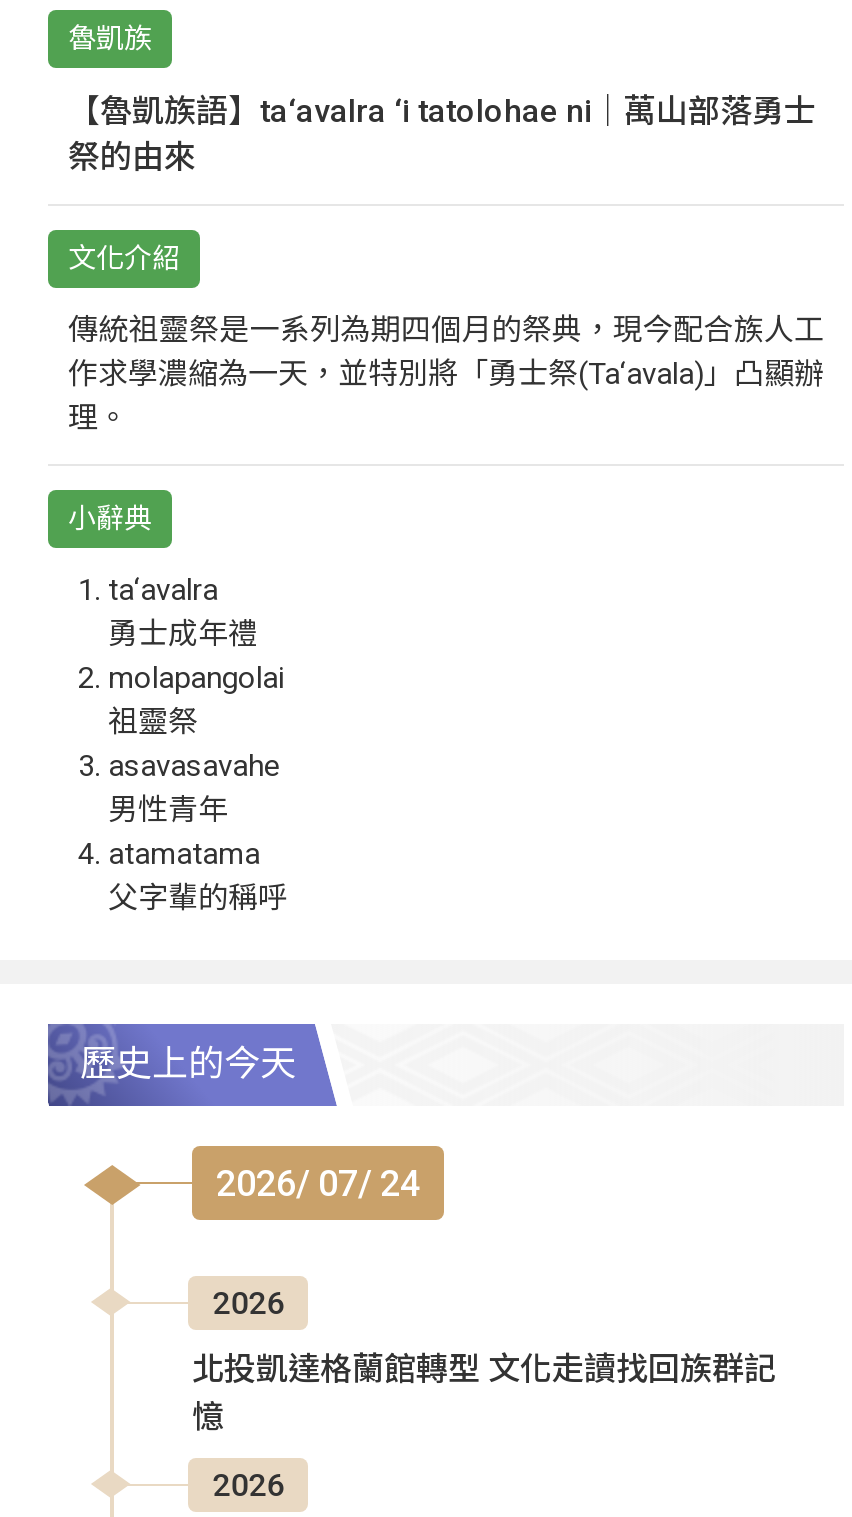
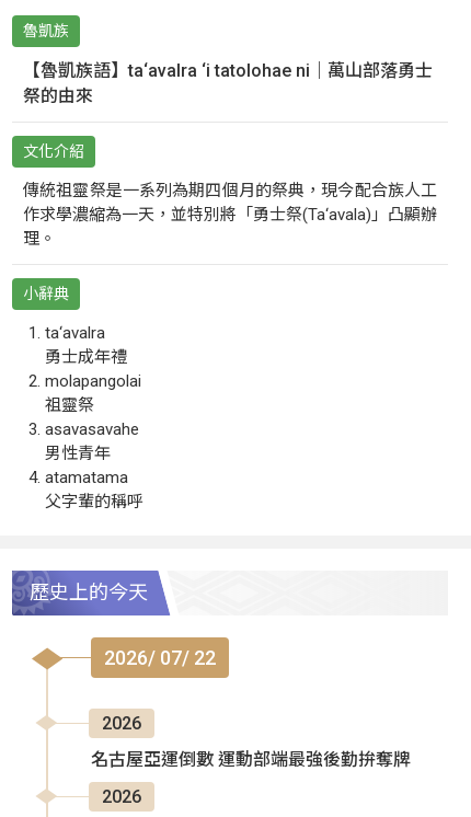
- 2026/ 07/ 24
+ 2026/ 07/ 22

- 北投凱達格蘭館轉型 文化走讀找回族群記
- 憶
+ 名古屋亞運倒數 運動部端最強後勤拚奪牌
